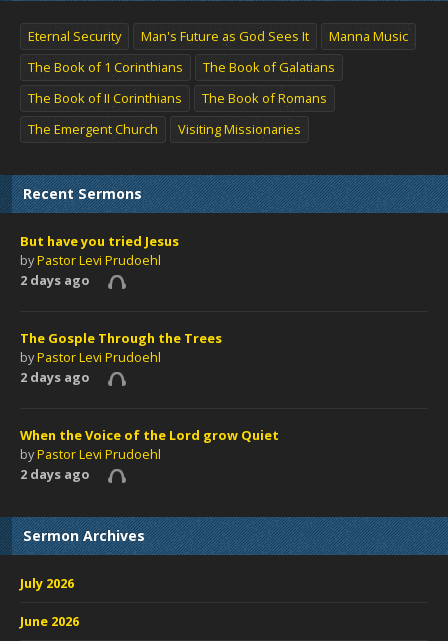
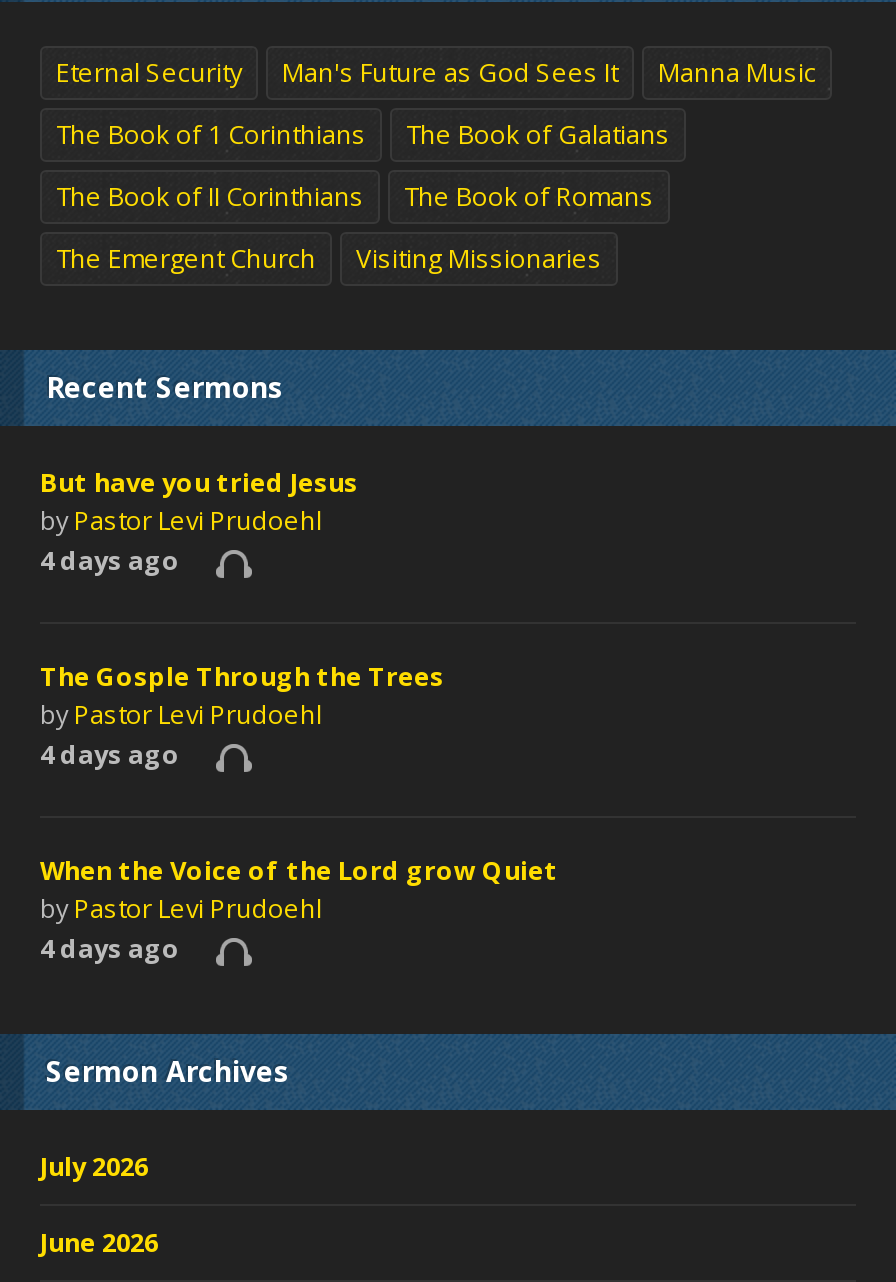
- 2 days ago
+ 4 days ago

- 2 days ago
+ 4 days ago

- 2 days ago
+ 4 days ago
